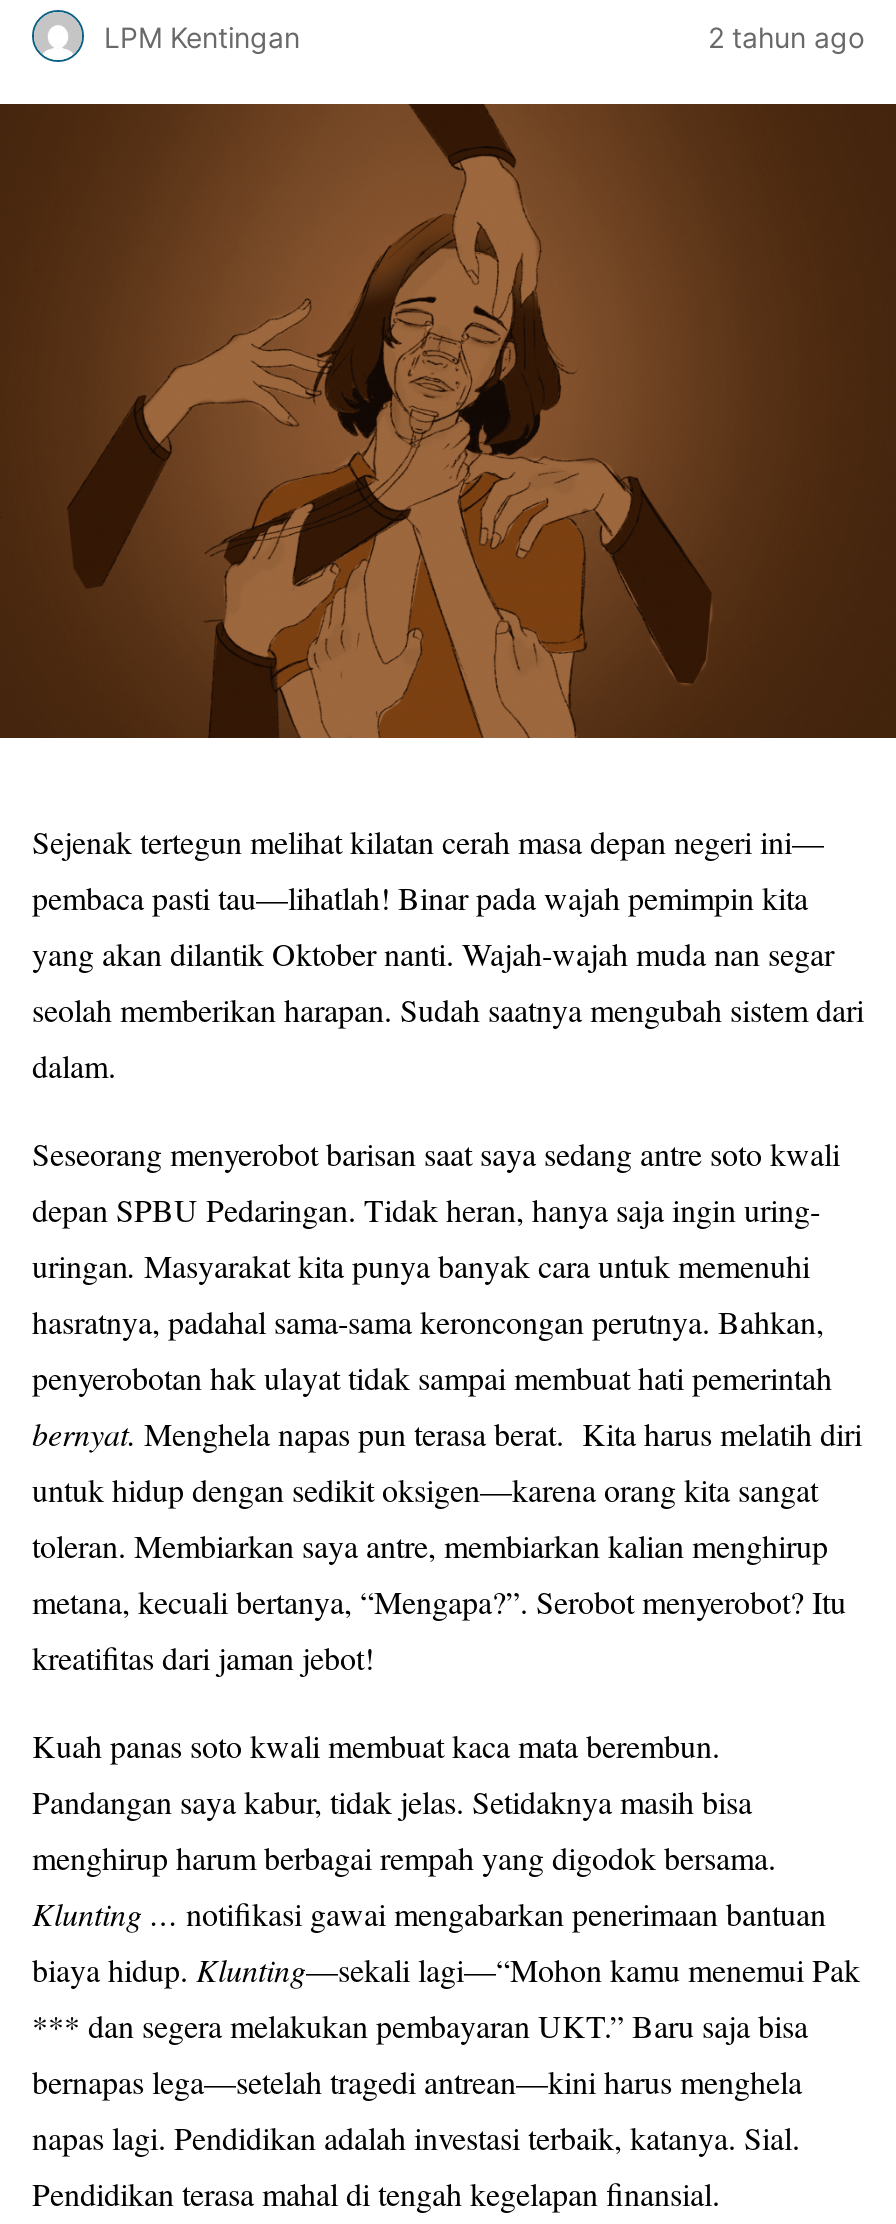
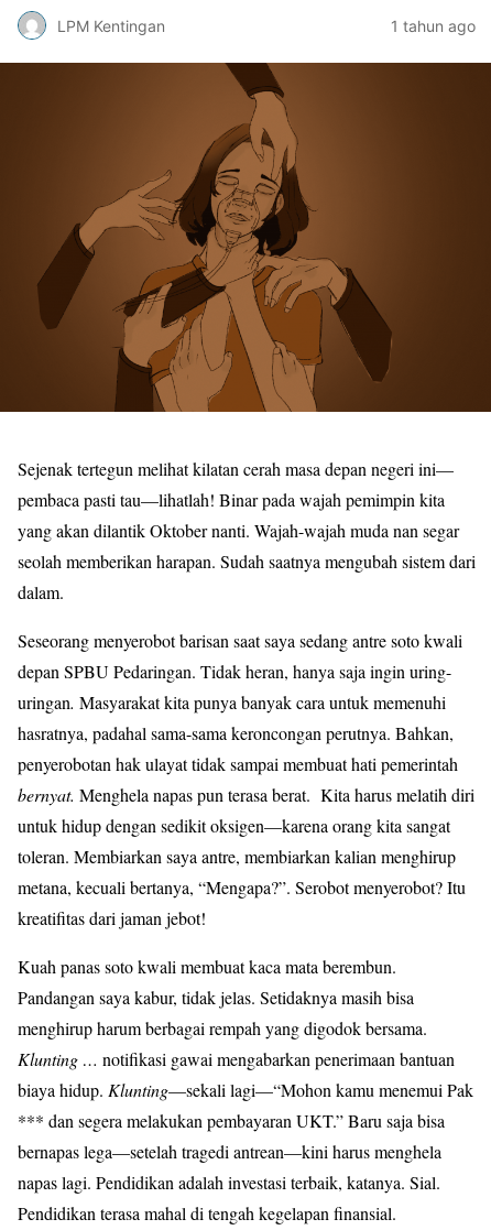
- 2 tahun ago
+ 1 tahun ago
